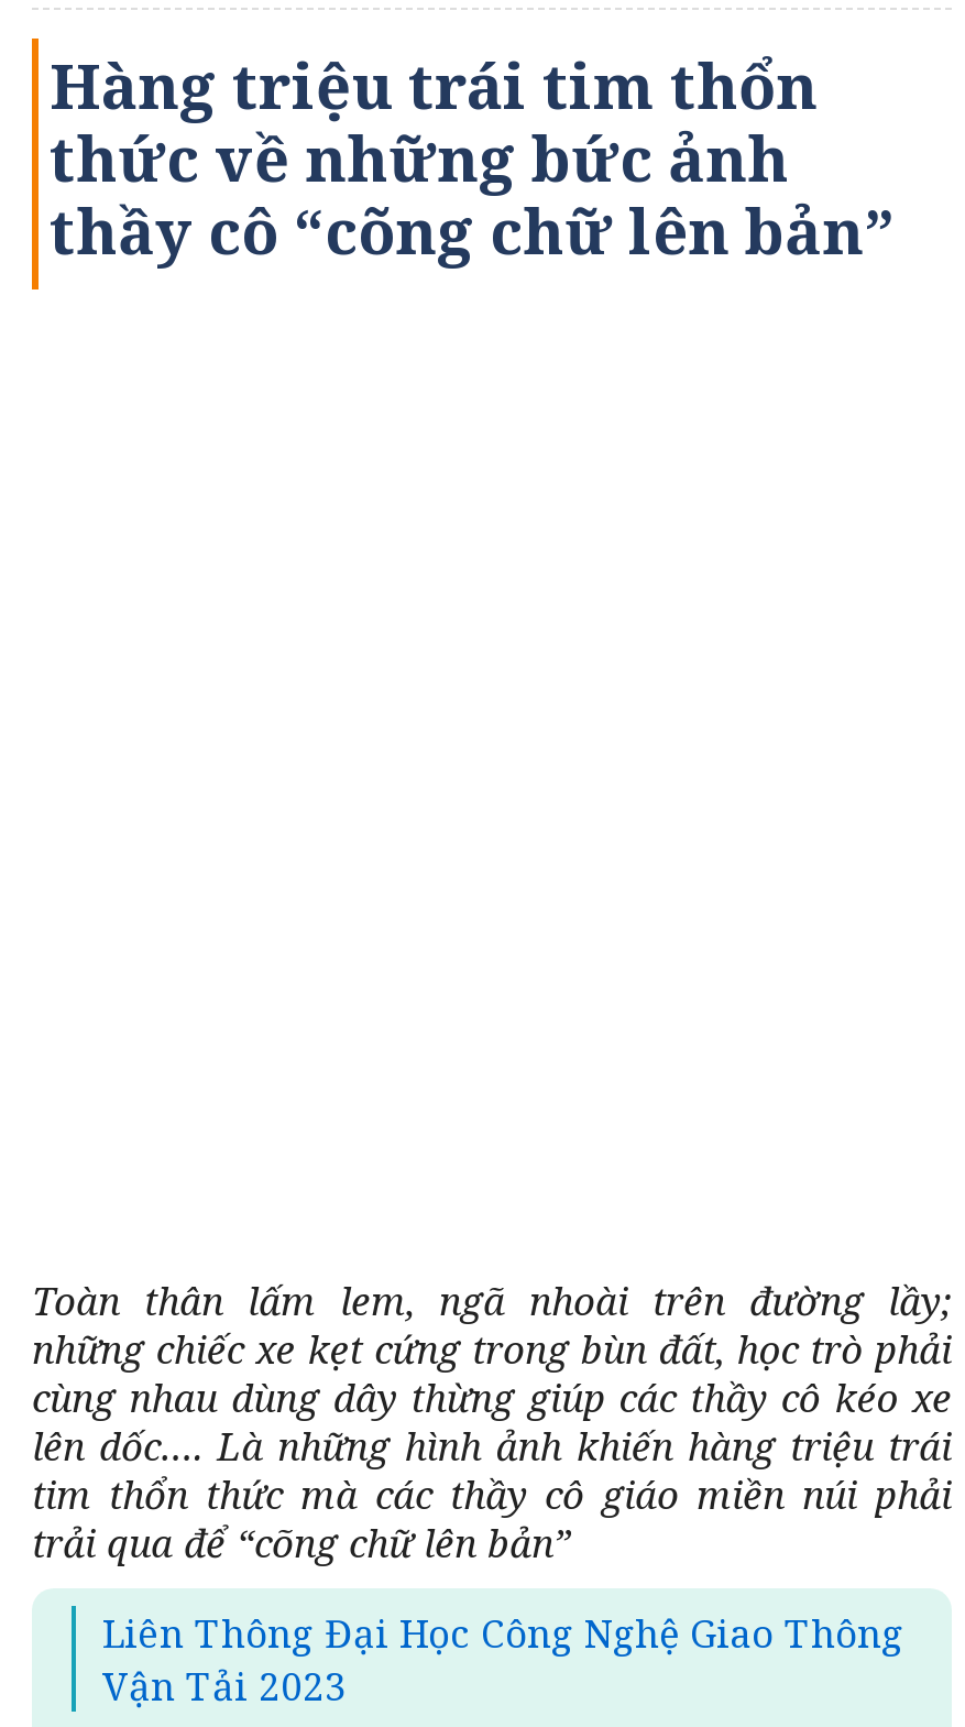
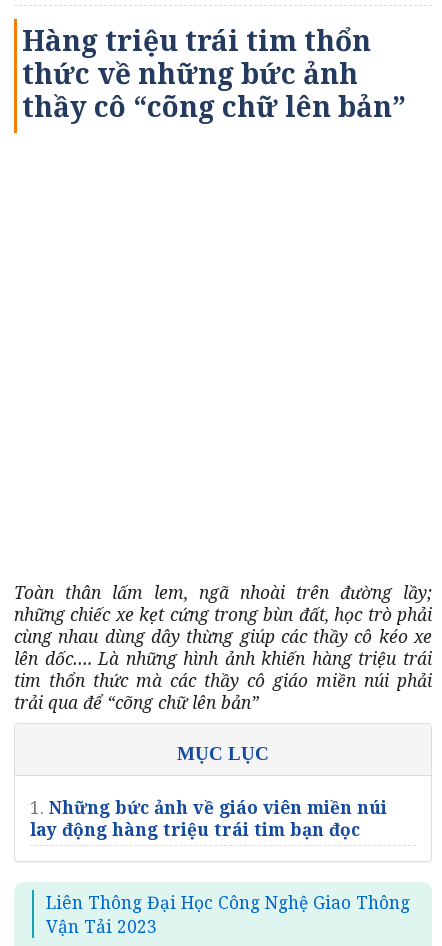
+ MỤC LỤC
+ 1. Những bức ảnh về giáo viên miền núi
+ lay động hàng triệu trái tim bạn đọc
